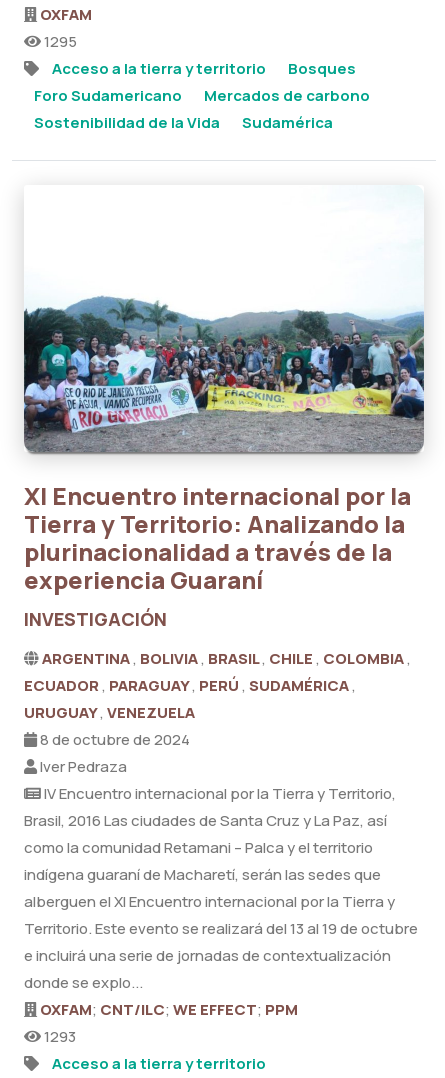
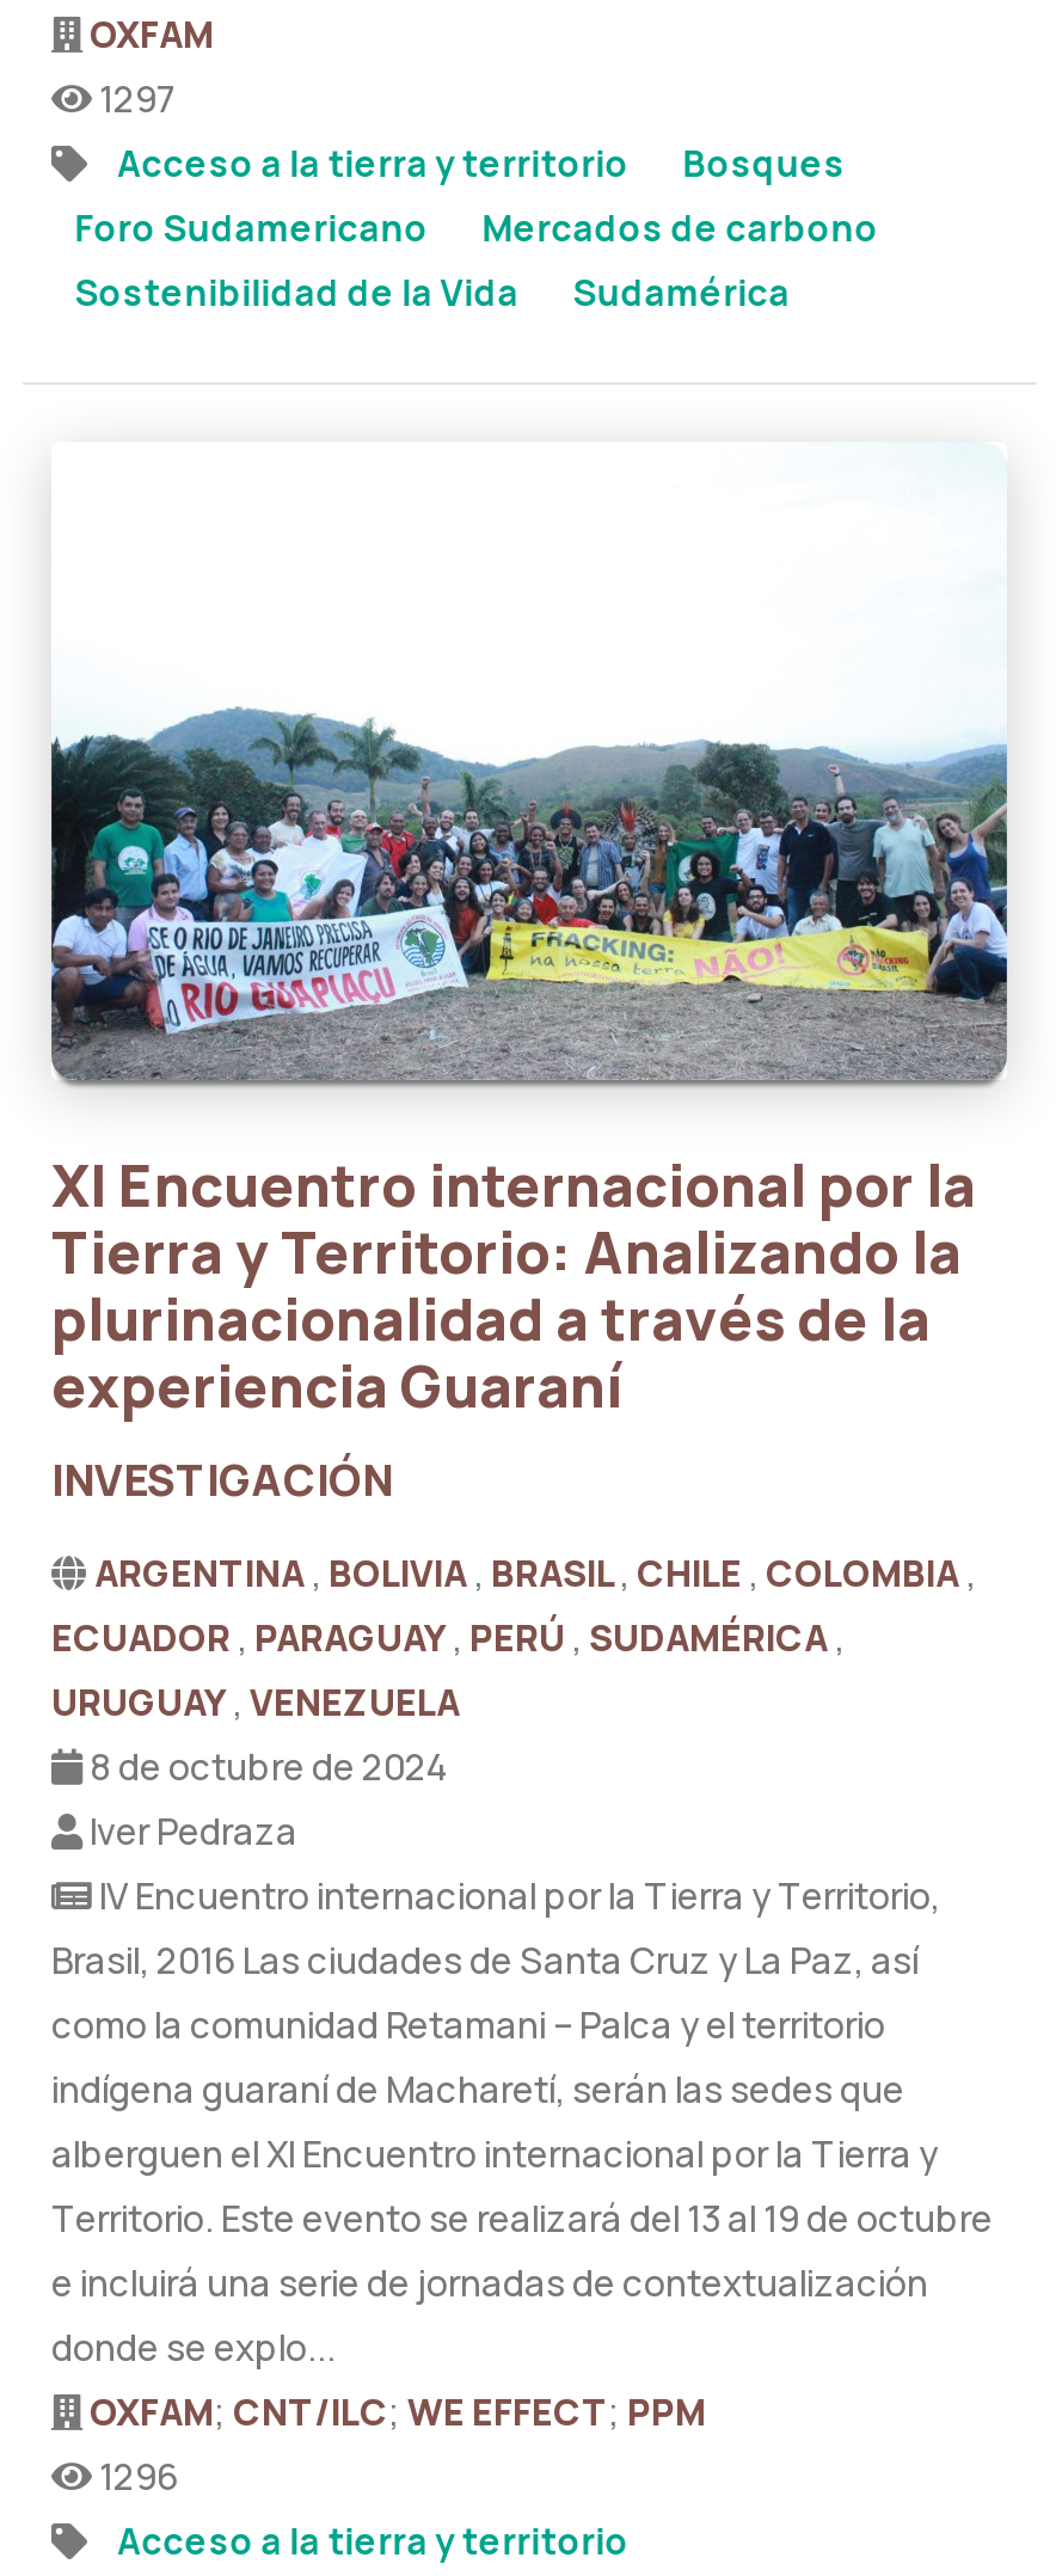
- 1295
+ 1297

- 1293
+ 1296
